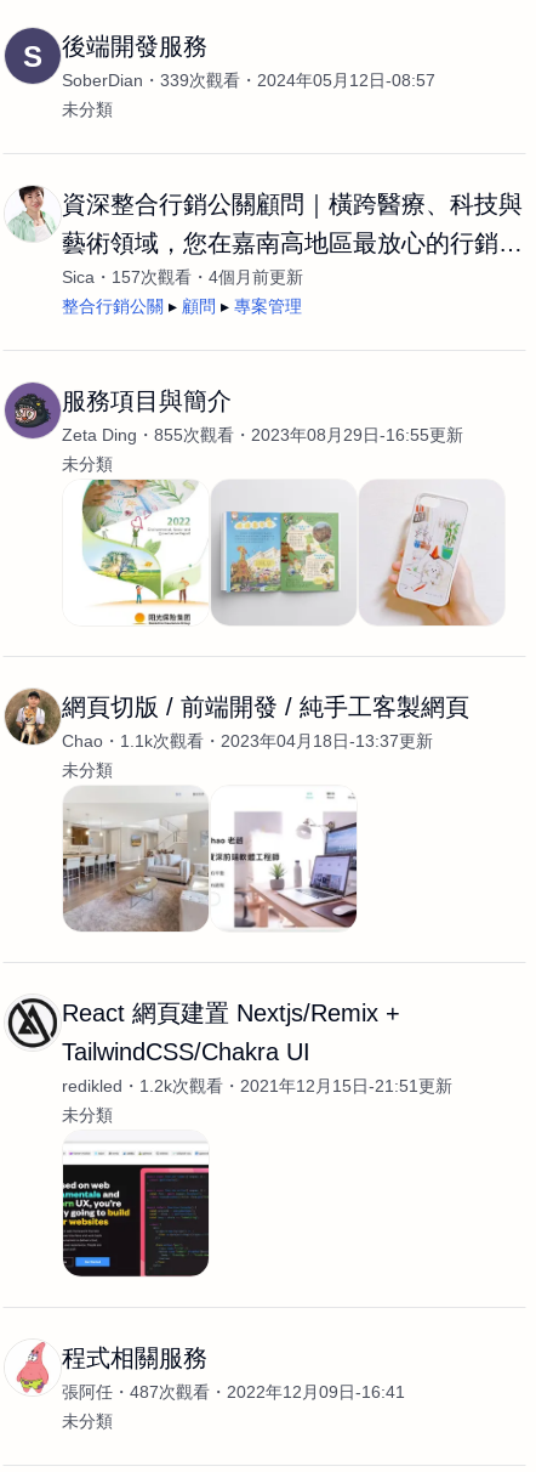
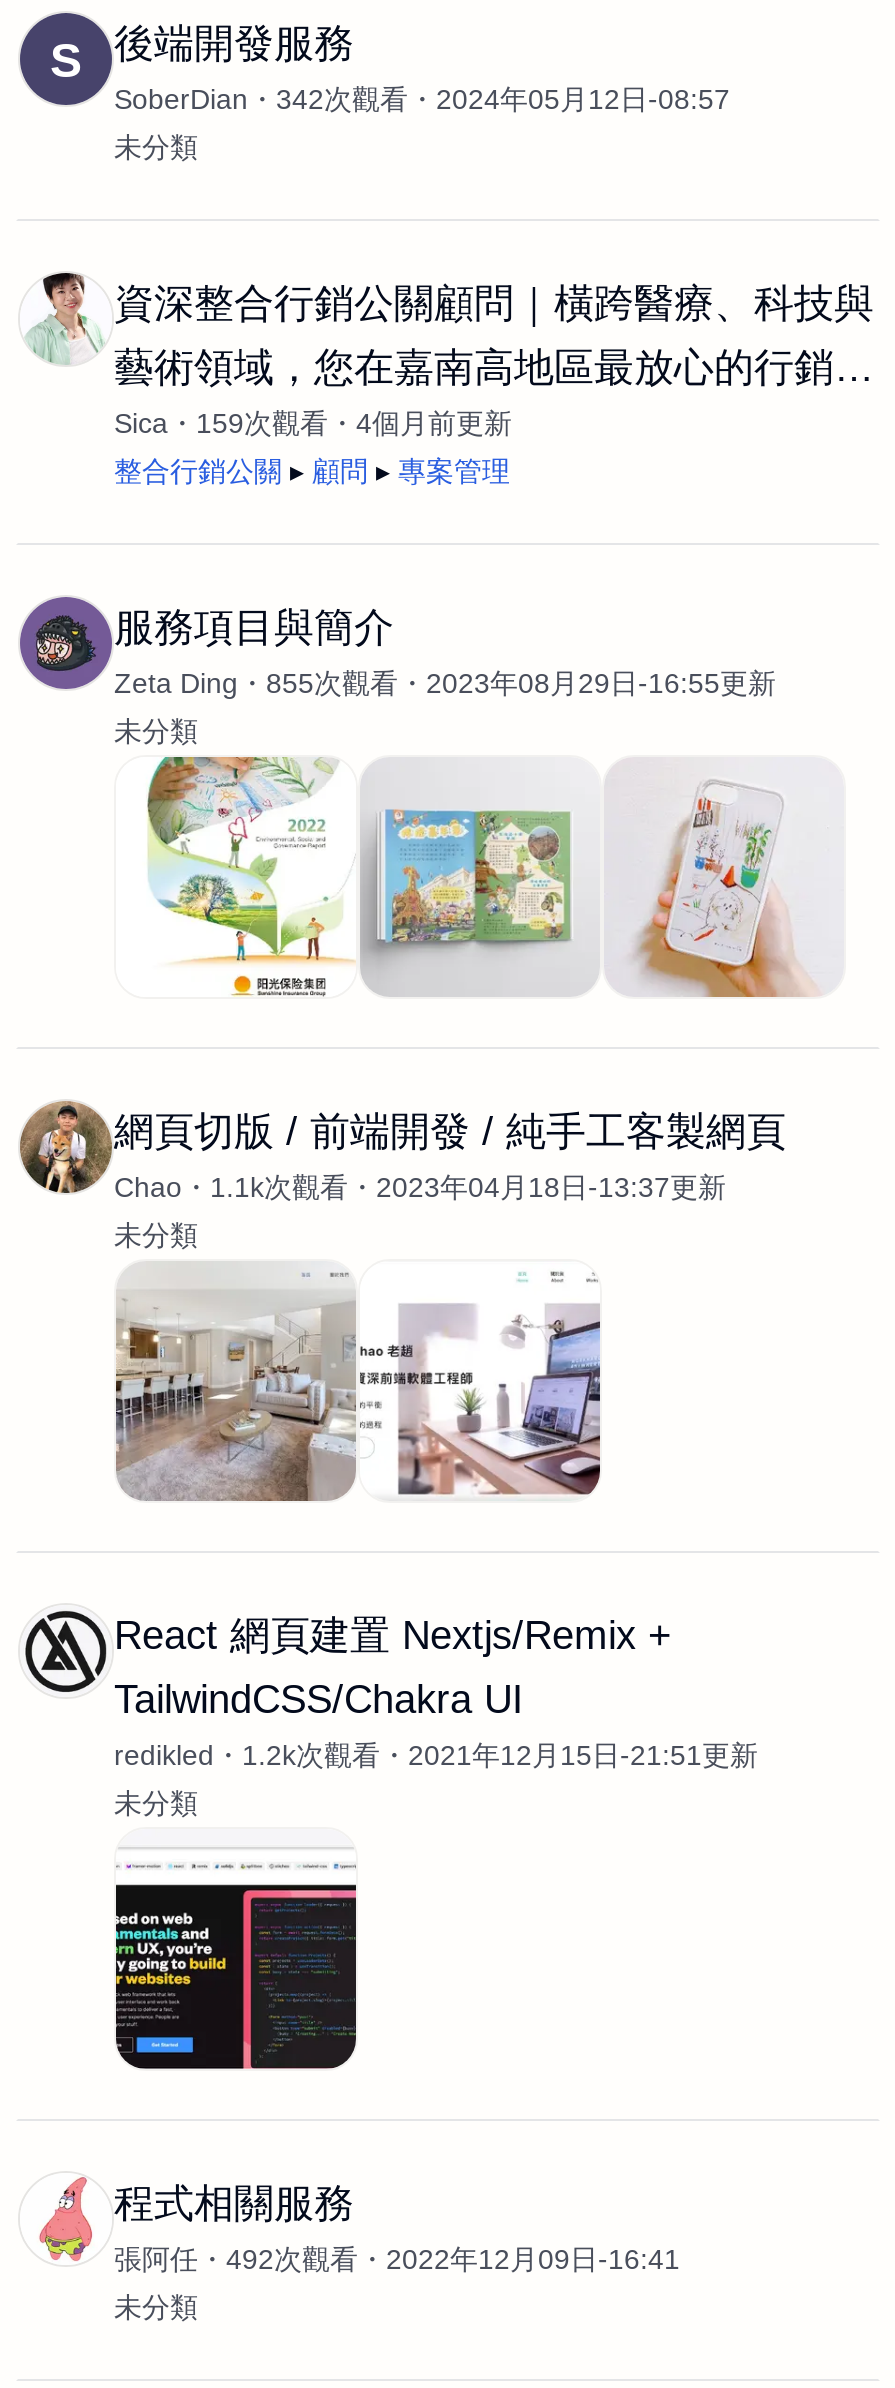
- SoberDian 339次觀看 2024年05月12日-08:57
+ SoberDian 342次觀看 2024年05月12日-08:57

- 157次觀看
+ 159次觀看

- 張阿任 487次觀看 2022年12月09日-16:41
+ 張阿任 492次觀看 2022年12月09日-16:41
